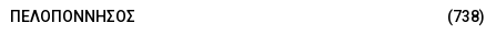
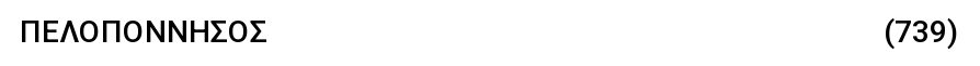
- (738)
+ (739)
